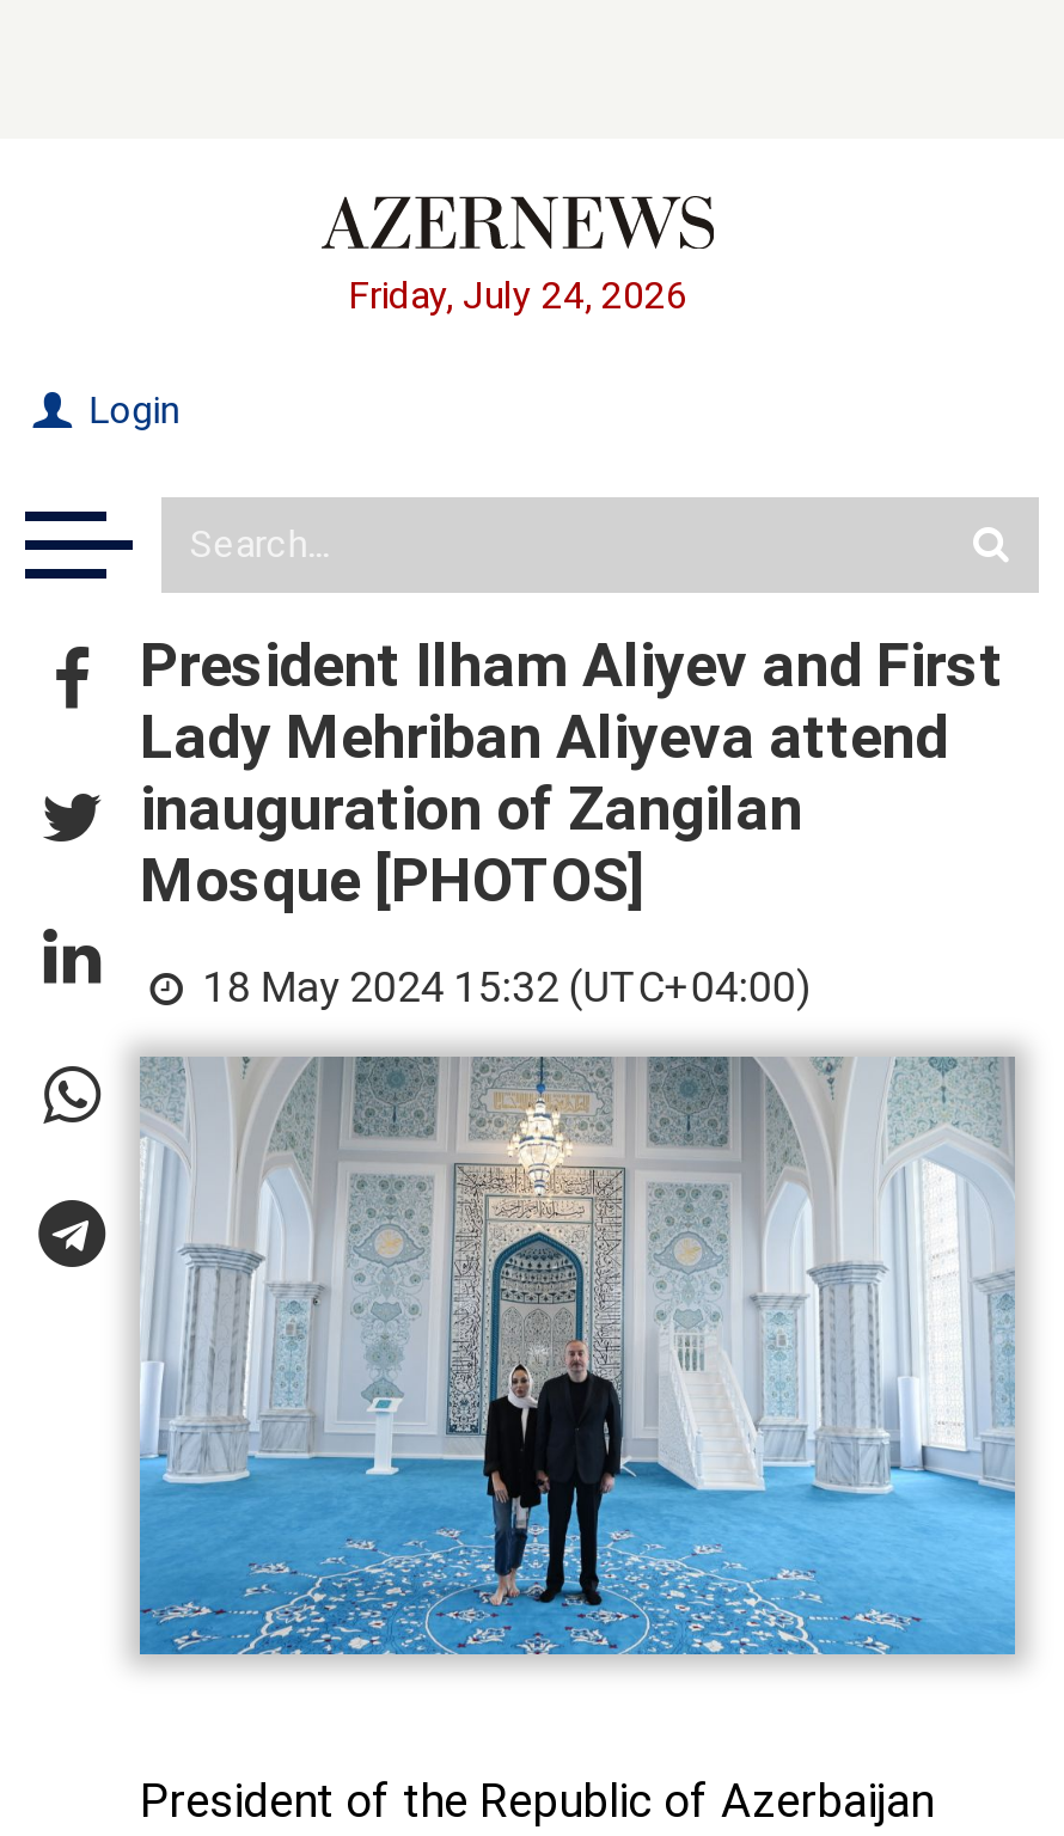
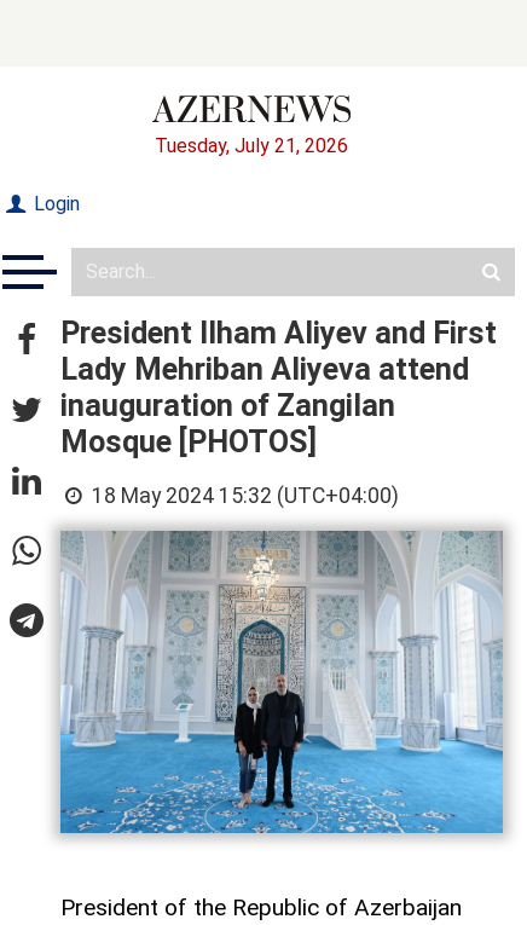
- Friday, July 24, 2026
+ Tuesday, July 21, 2026
